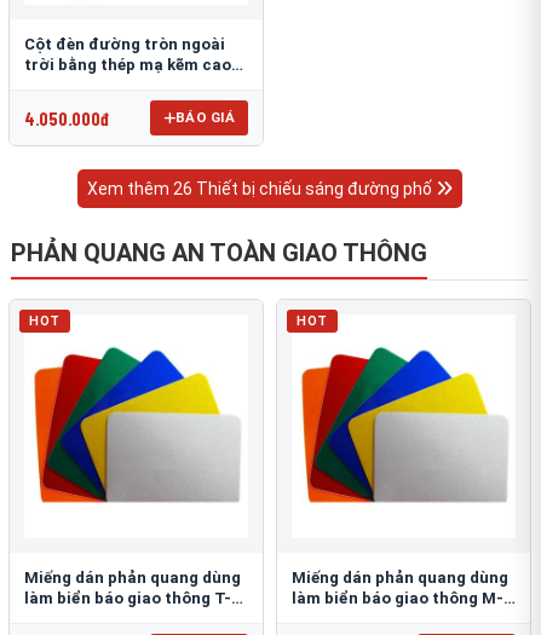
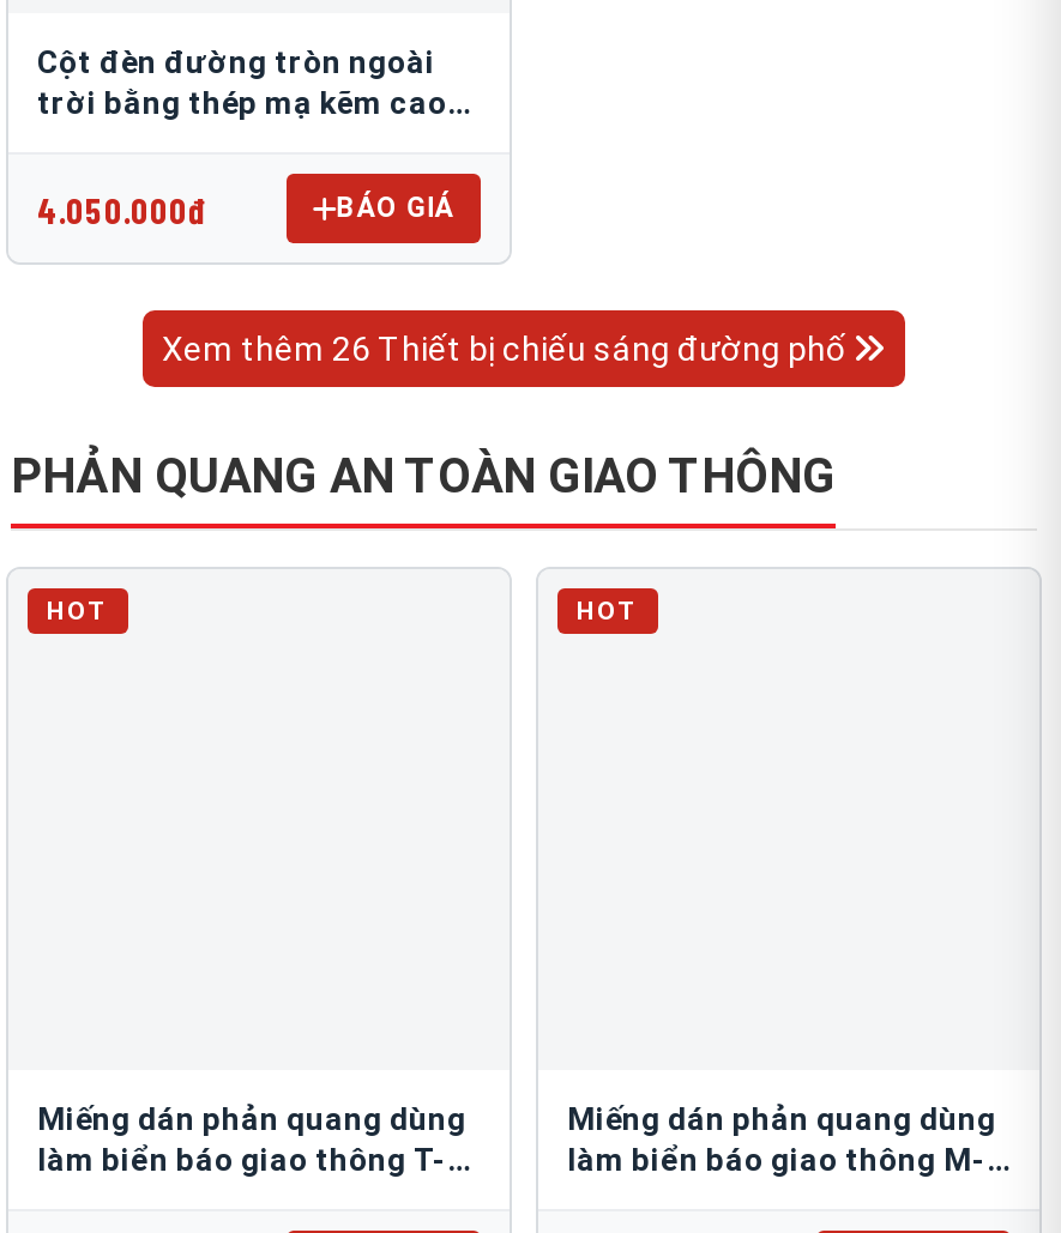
- [image]

- [image]
